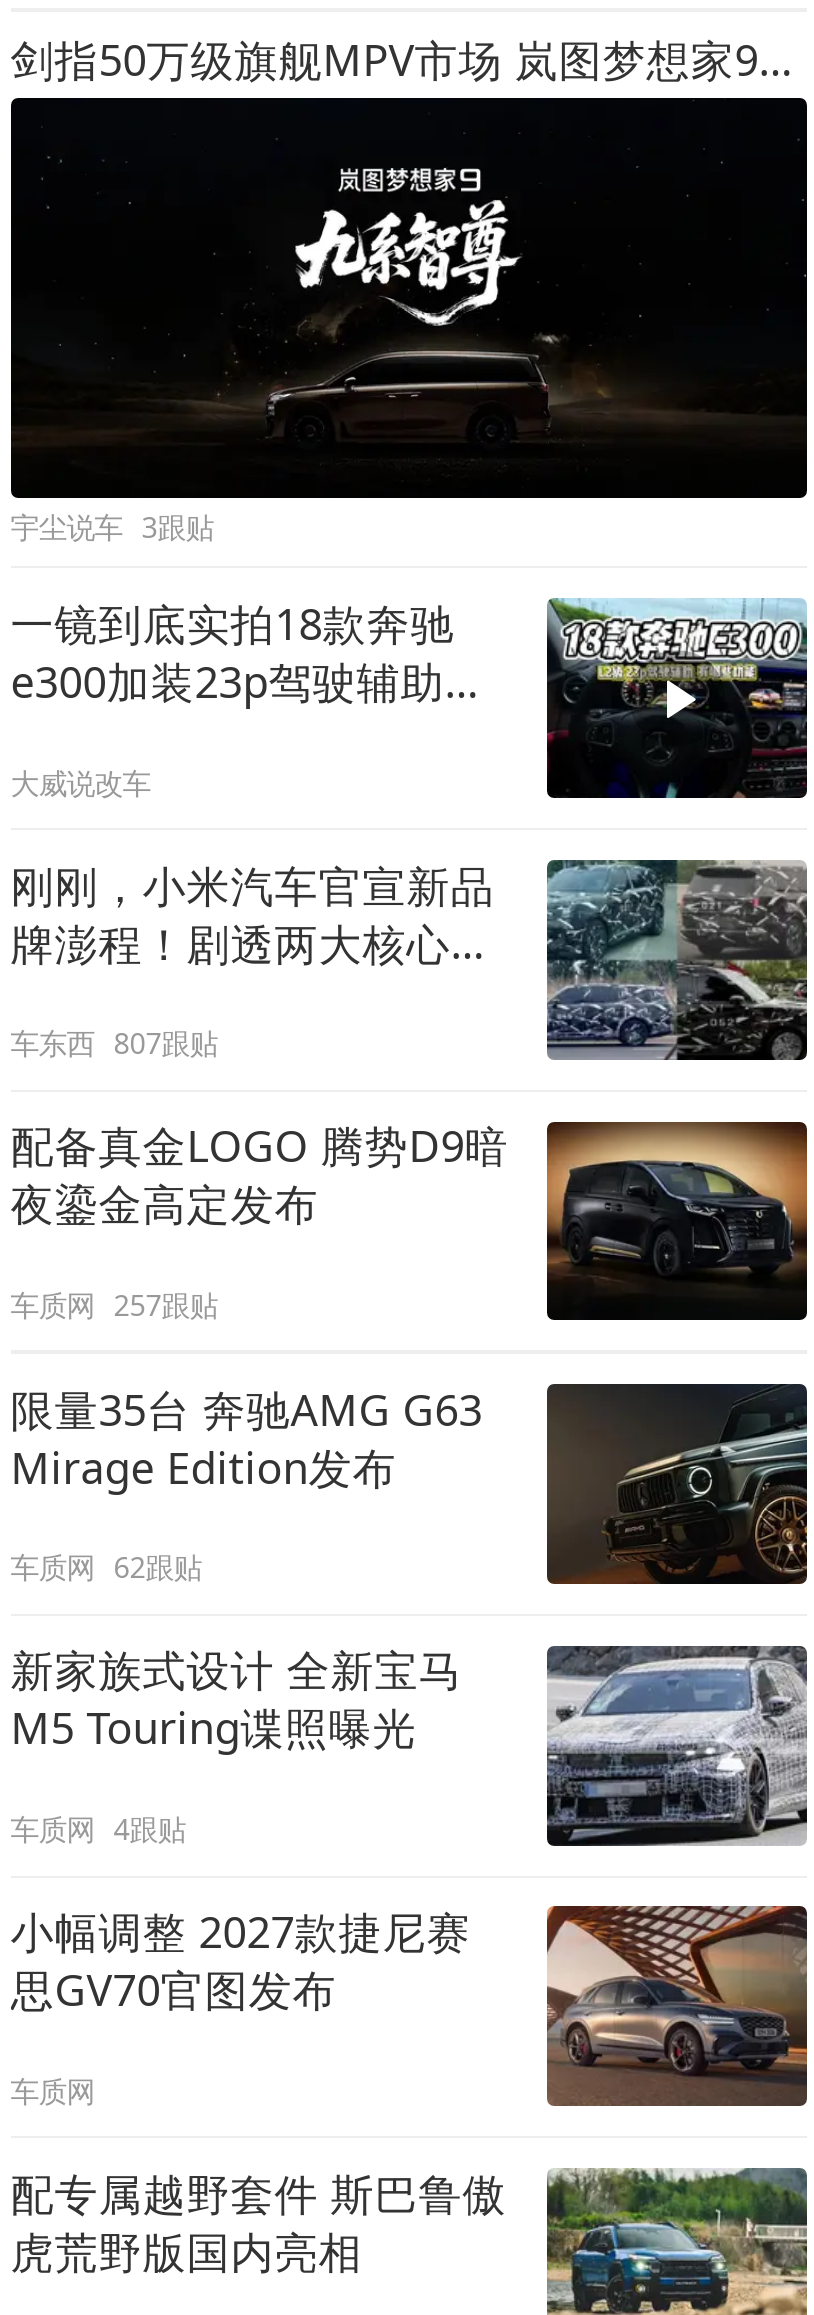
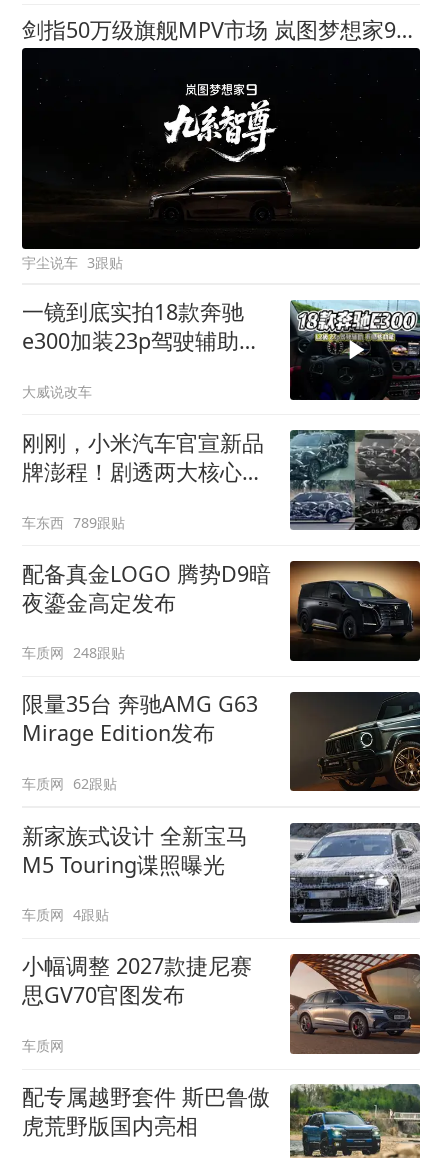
- 车东西 807跟贴
+ 车东西 789跟贴

- 车质网 257跟贴
+ 车质网 248跟贴
